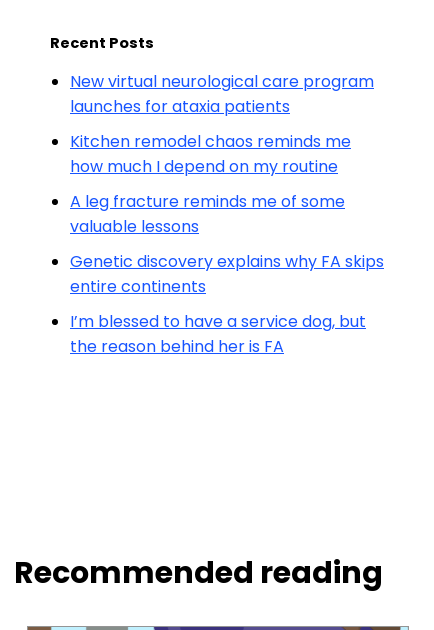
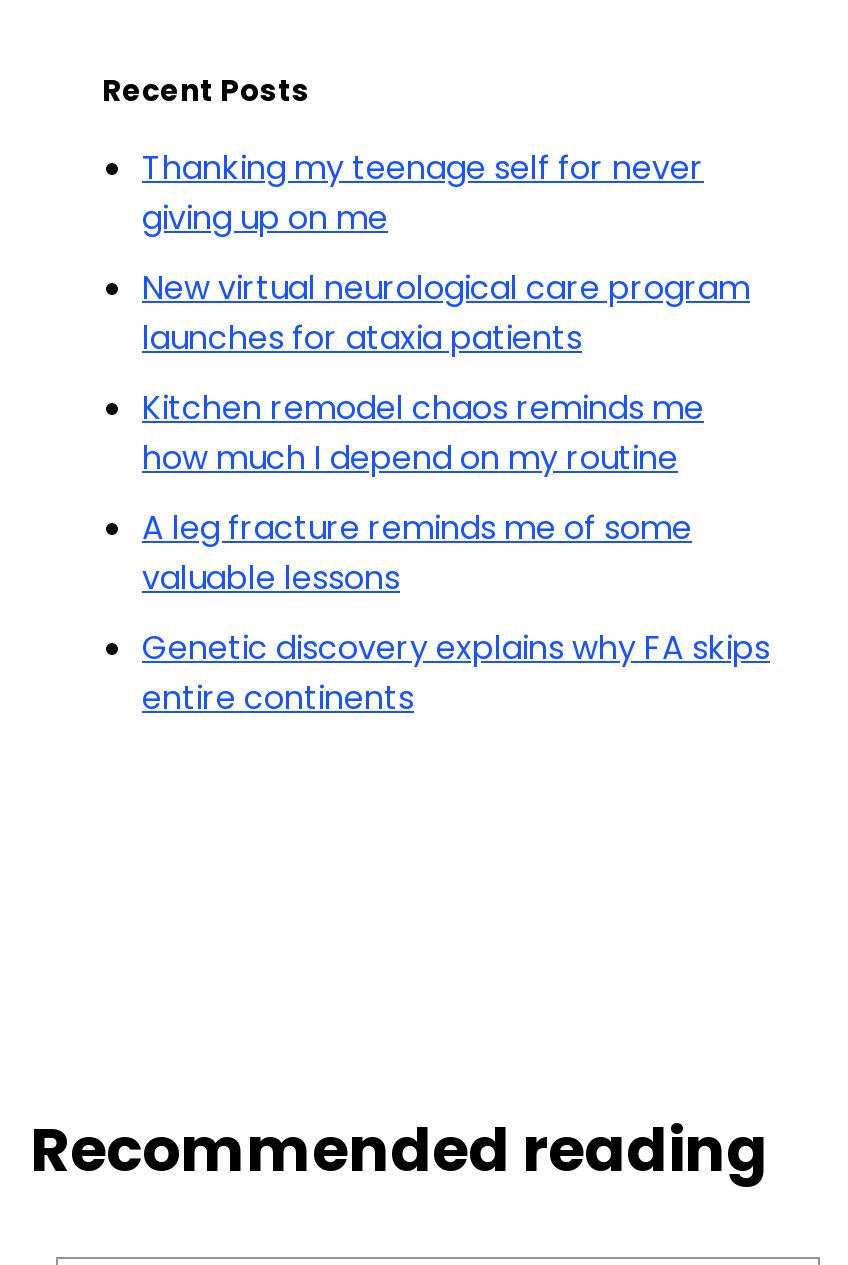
+ Thanking my teenage self for never
+ giving up on me

moved down: New virtual neurological care program | launches for ataxia patients | Kitchen remodel chaos reminds me | how much I depend on my routine | A leg fracture reminds me of some | valuable lessons | Genetic discovery explains why FA skips | entire continents

- I’m blessed to have a service dog, but
- the reason behind her is FA
